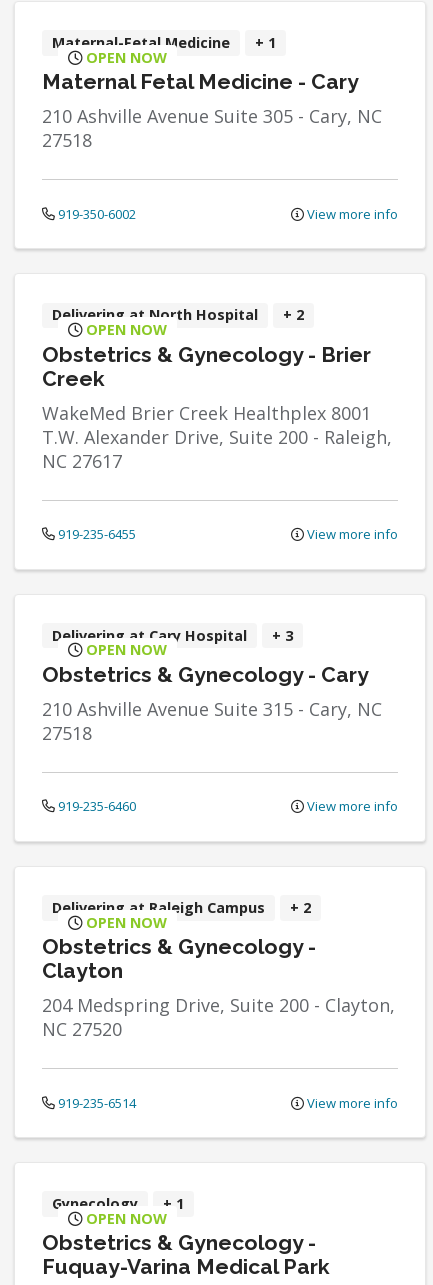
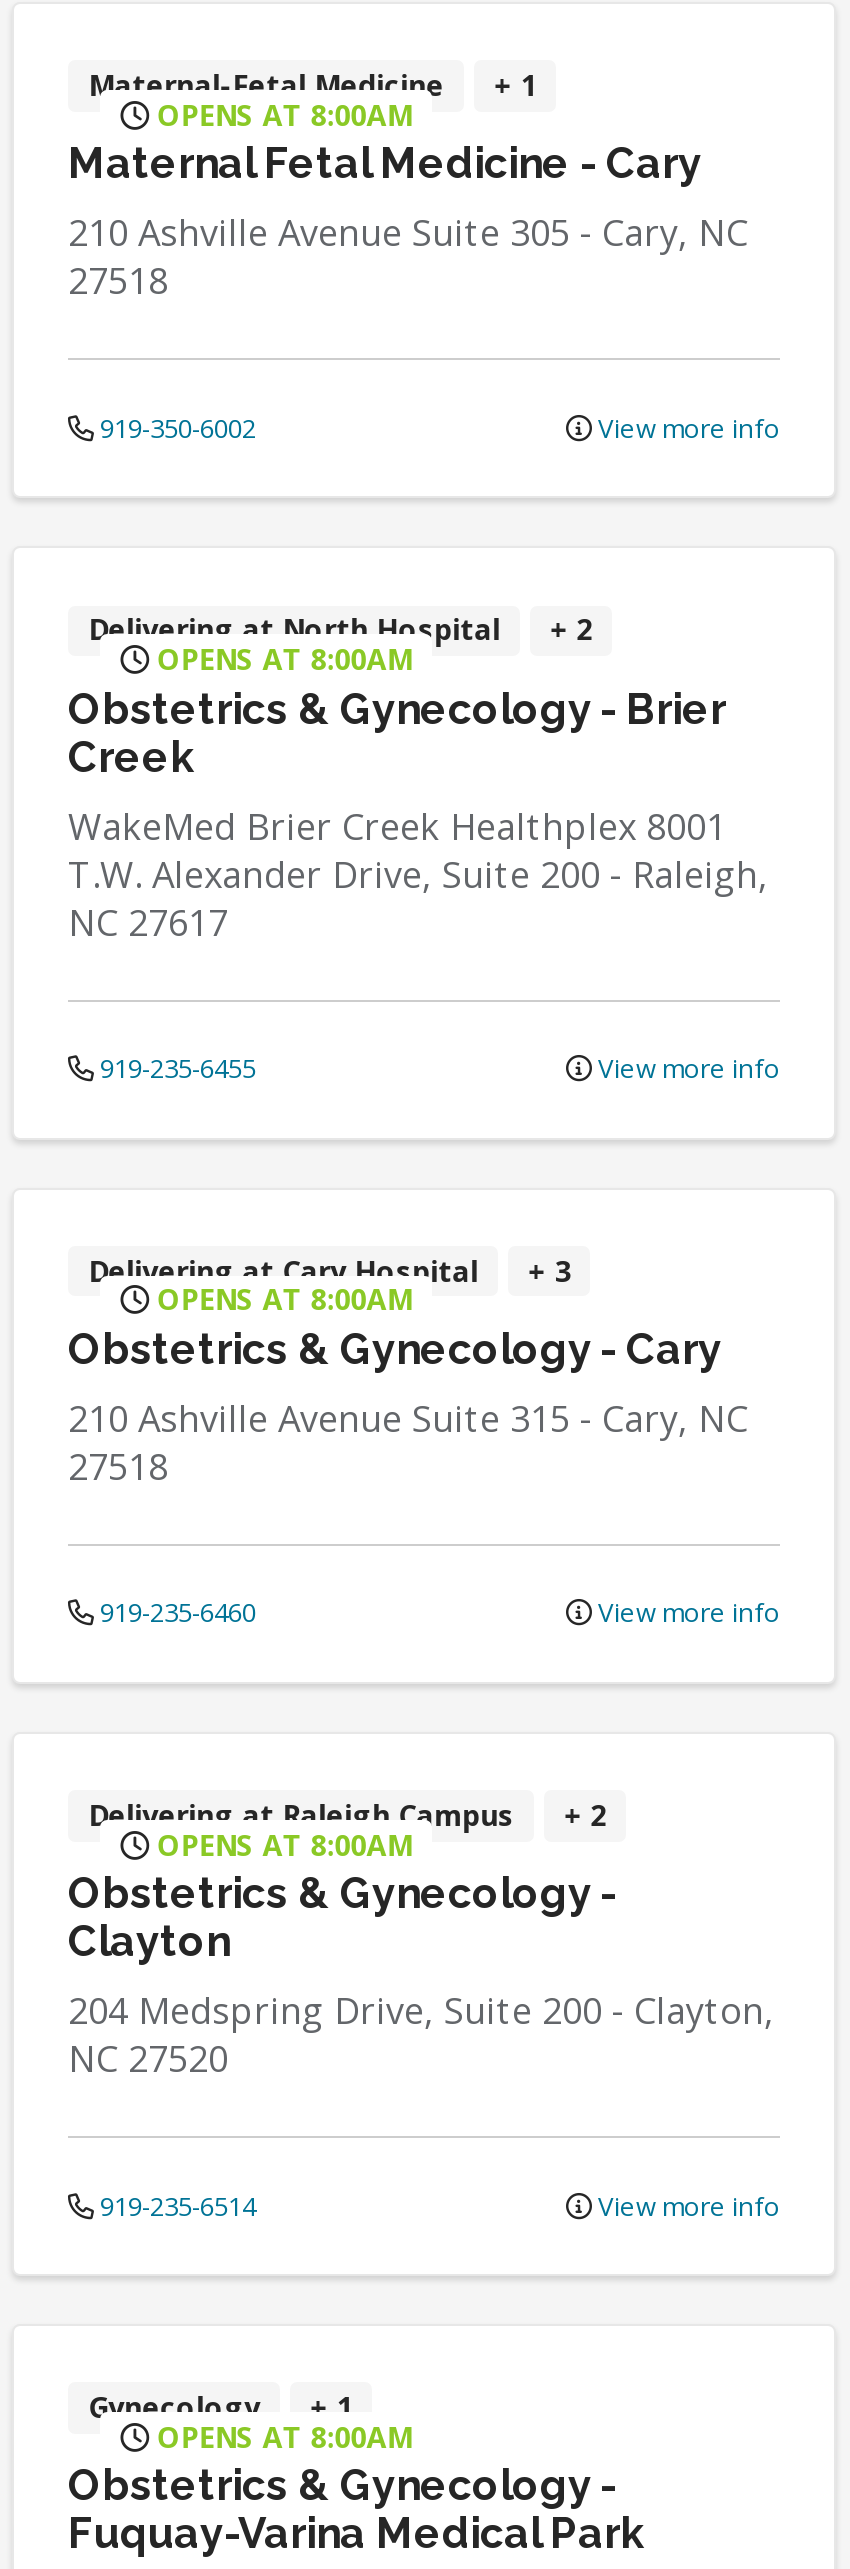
- OPEN NOW
+ OPENS AT 8:00AM

- OPEN NOW
+ OPENS AT 8:00AM

- OPEN NOW
+ OPENS AT 8:00AM

- OPEN NOW
+ OPENS AT 8:00AM

- OPEN NOW
+ OPENS AT 8:00AM
